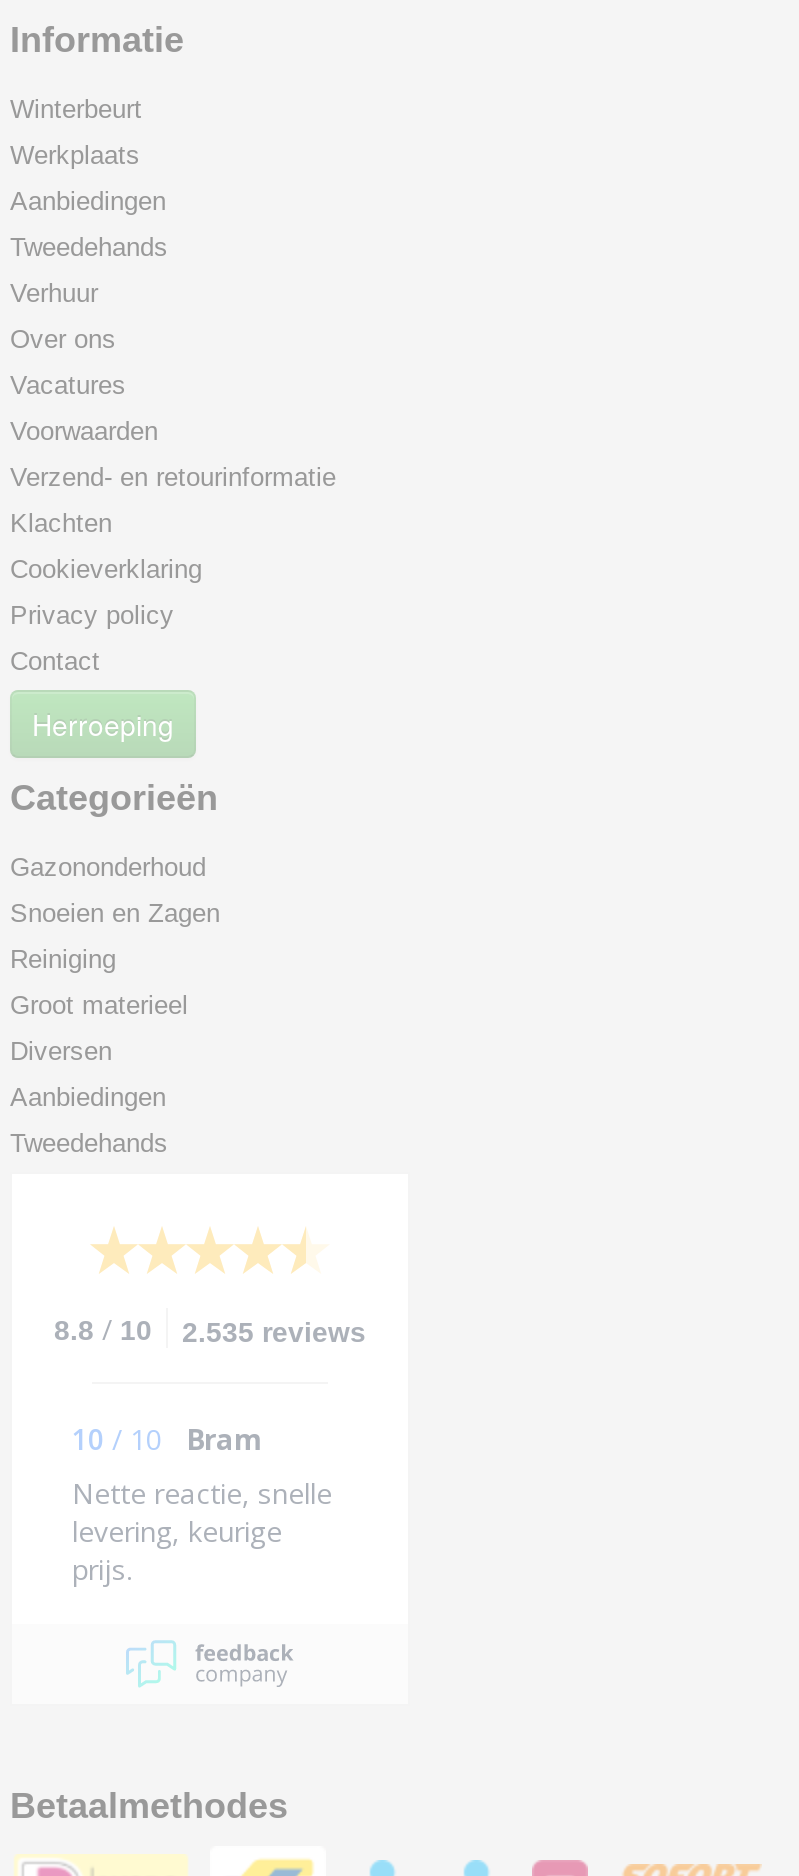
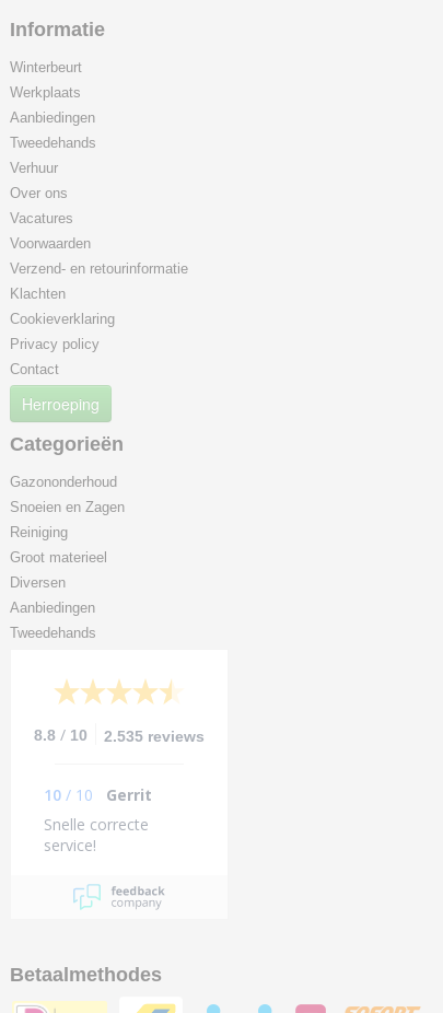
- Bram
- Nette reactie, snelle
- levering, keurige
- prijs.
+ Gerrit
+ Snelle correcte
+ service!
